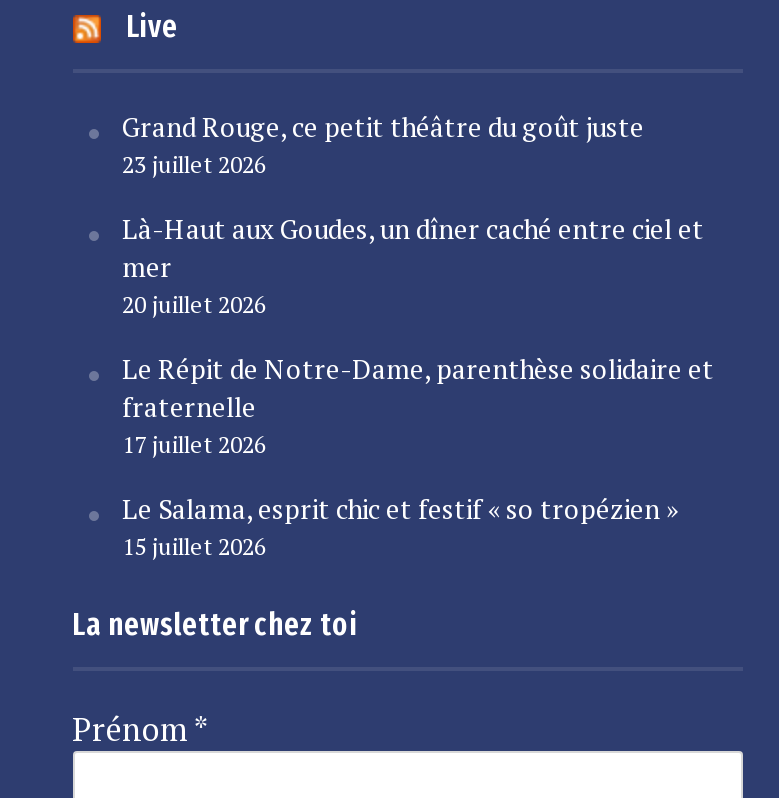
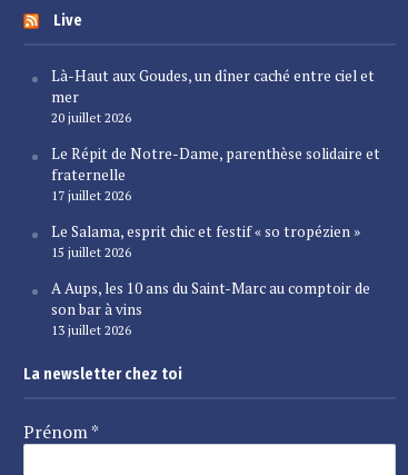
- Grand Rouge, ce petit théâtre du goût juste
- 23 juillet 2026

moved up: Là-Haut aux Goudes, un dîner caché entre ciel et | mer | 20 juillet 2026 | Le Répit de Notre-Dame, parenthèse solidaire et | fraternelle | 17 juillet 2026 | Le Salama, esprit chic et festif « so tropézien » | 15 juillet 2026

+ A Aups, les 10 ans du Saint-Marc au comptoir de
+ son bar à vins
+ 13 juillet 2026
